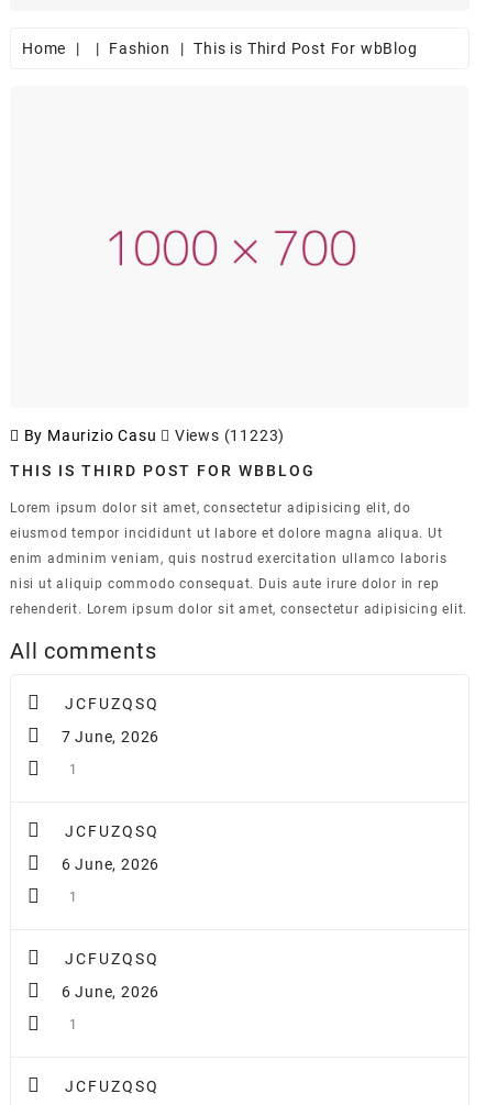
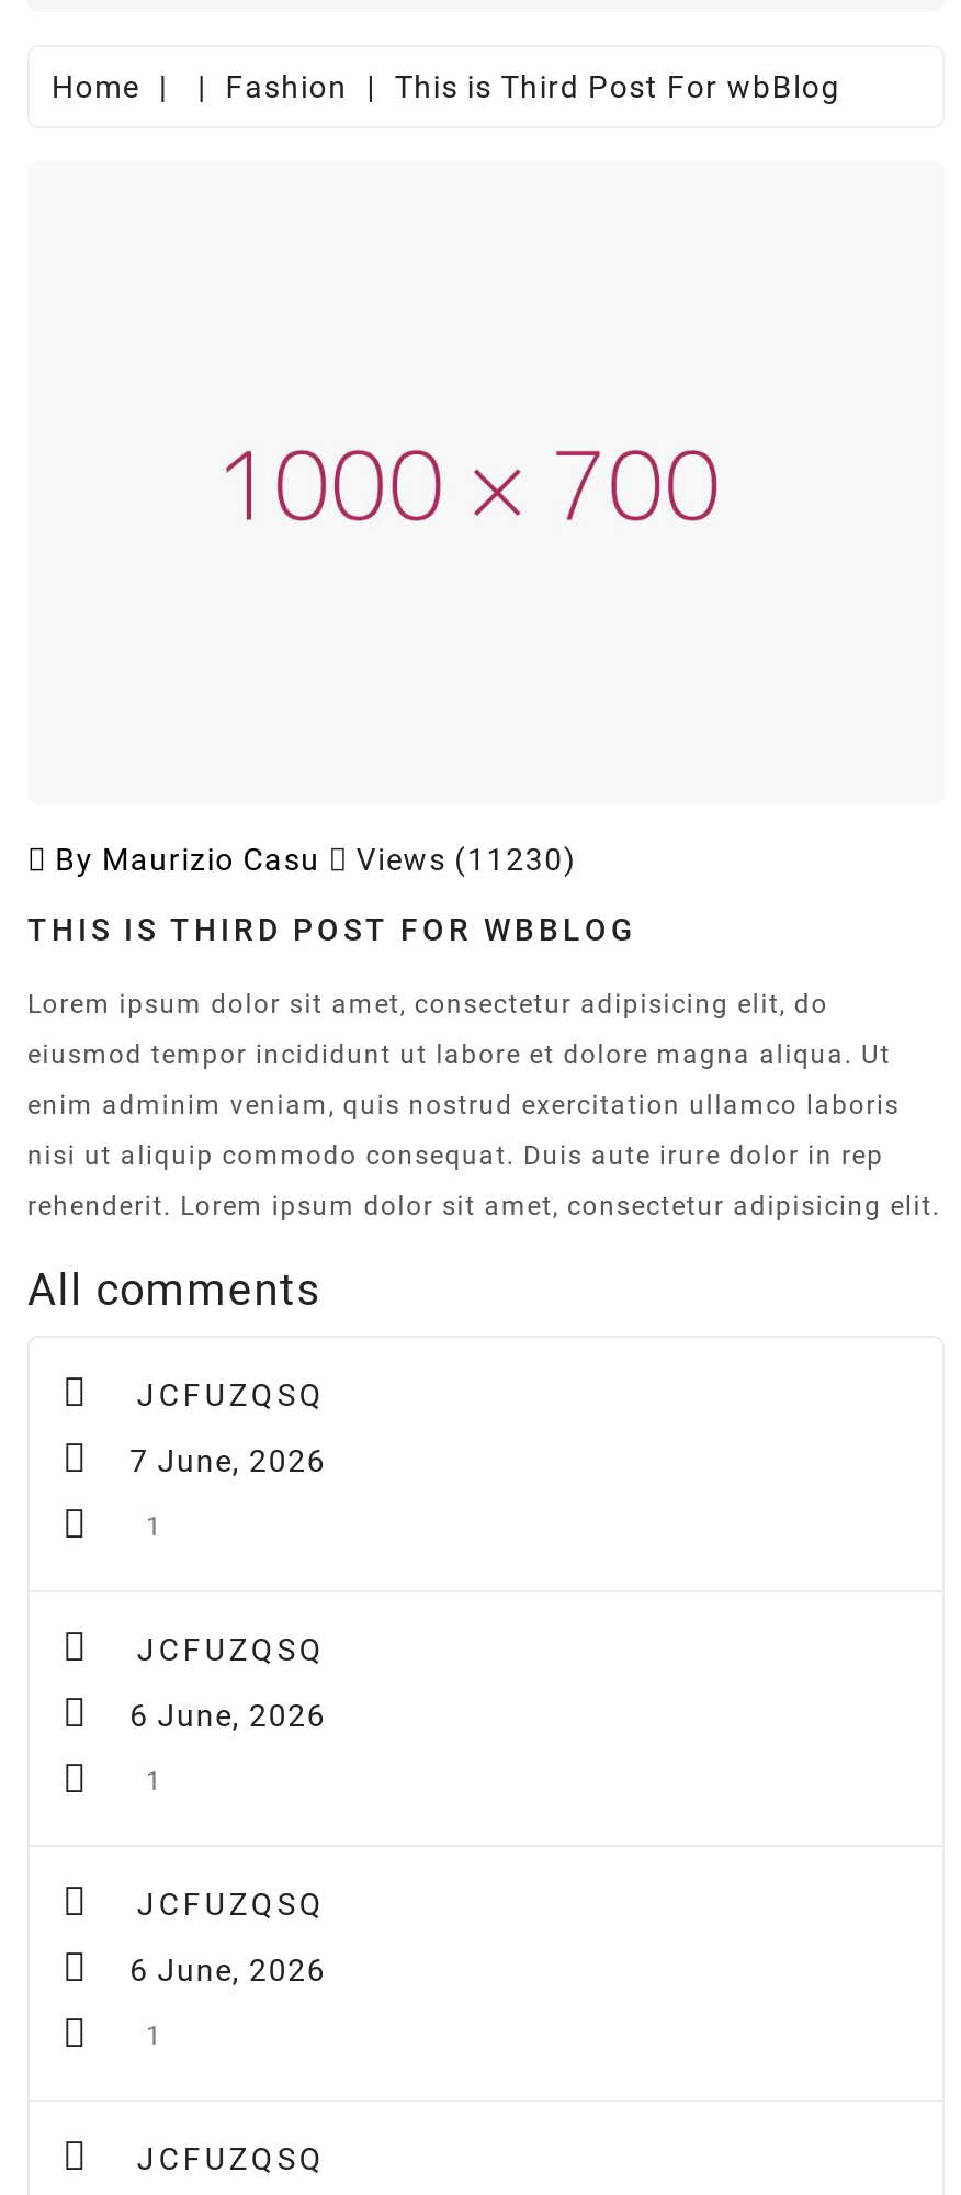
- By Maurizio Casu Views (11223)
+ By Maurizio Casu Views (11230)
